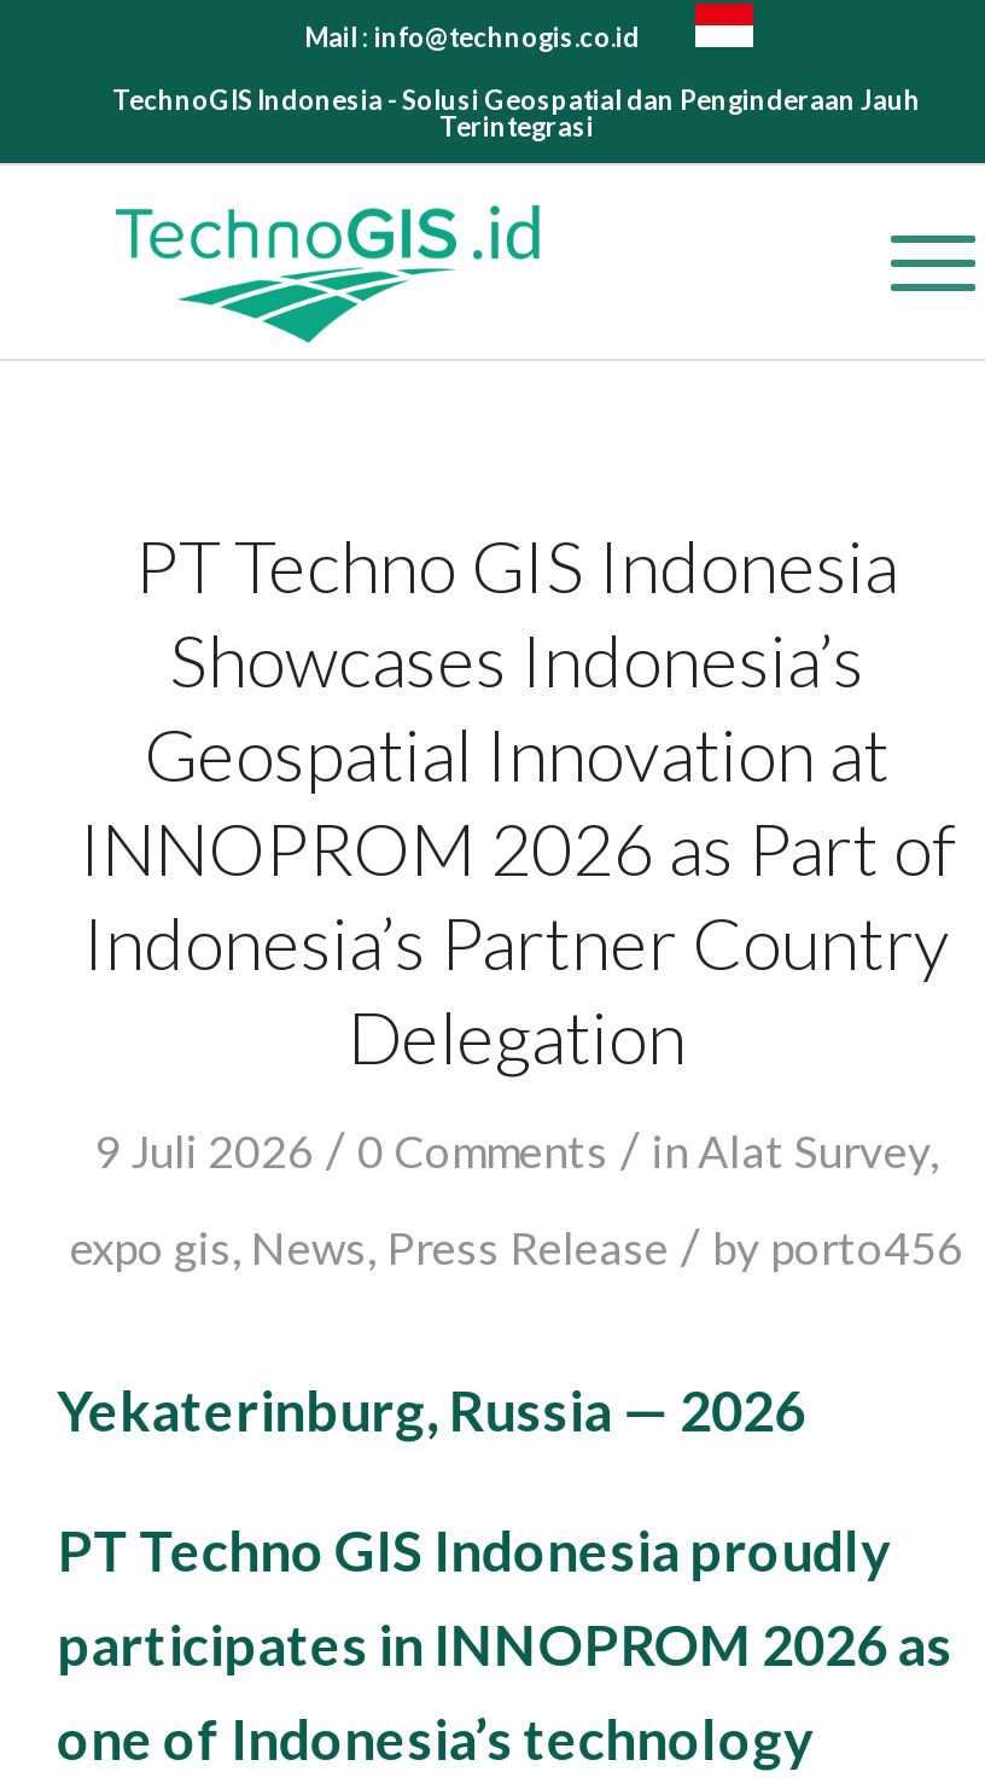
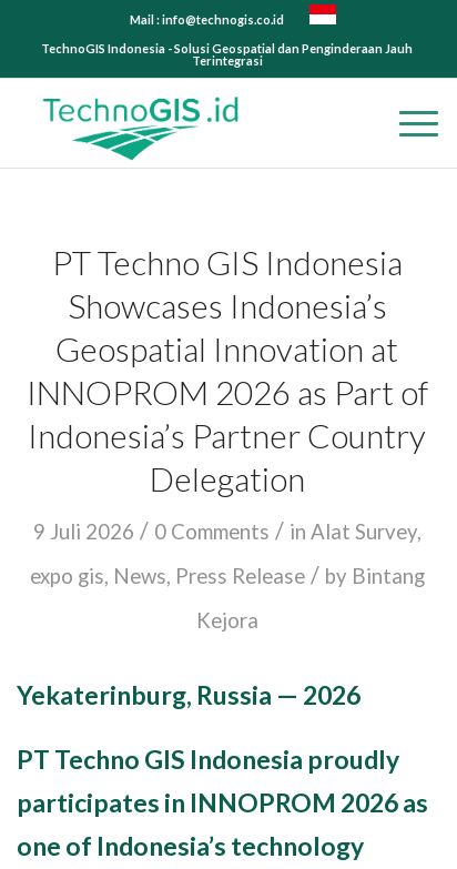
- expo gis, News, Press Release / by porto456
+ expo gis, News, Press Release / by Bintang
+ Kejora
